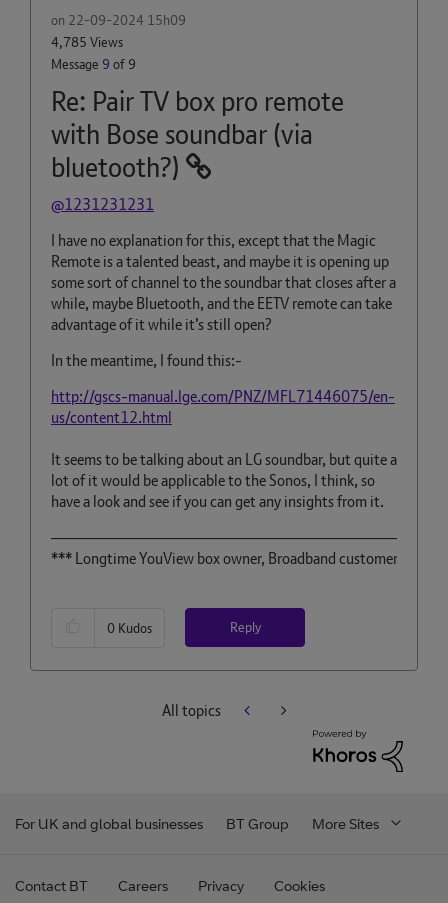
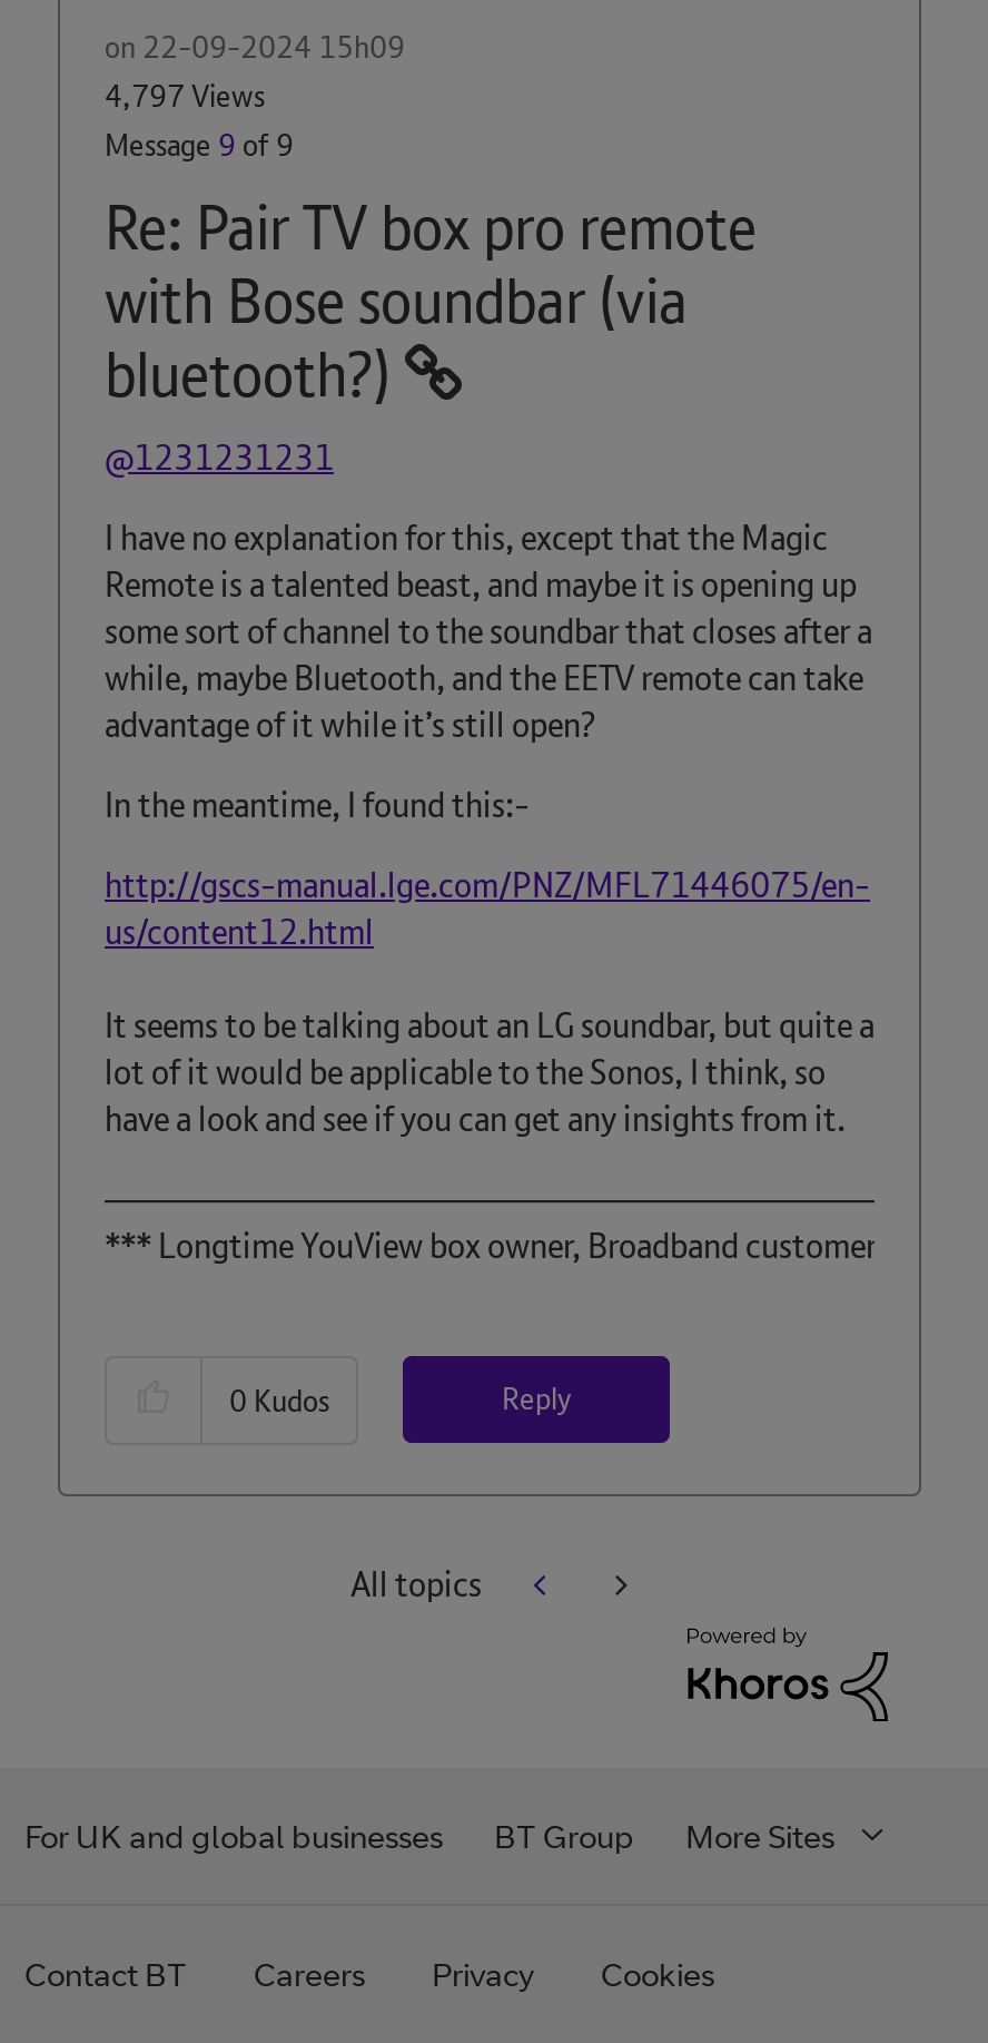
- 4,785 Views
+ 4,797 Views
